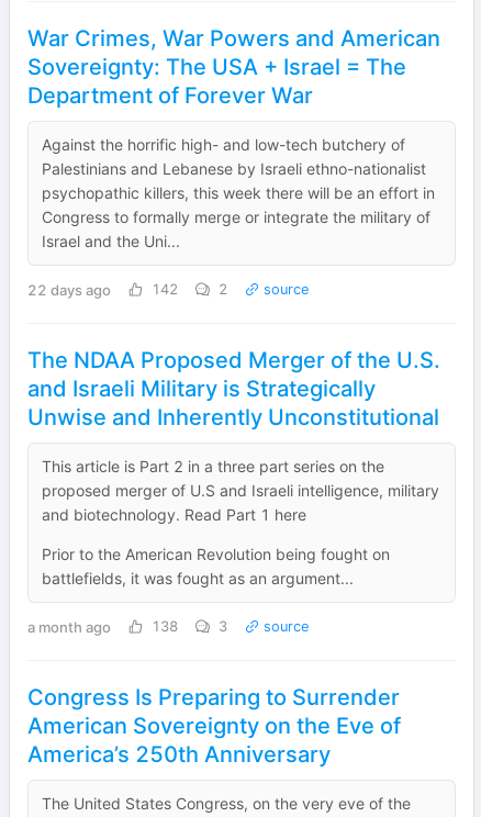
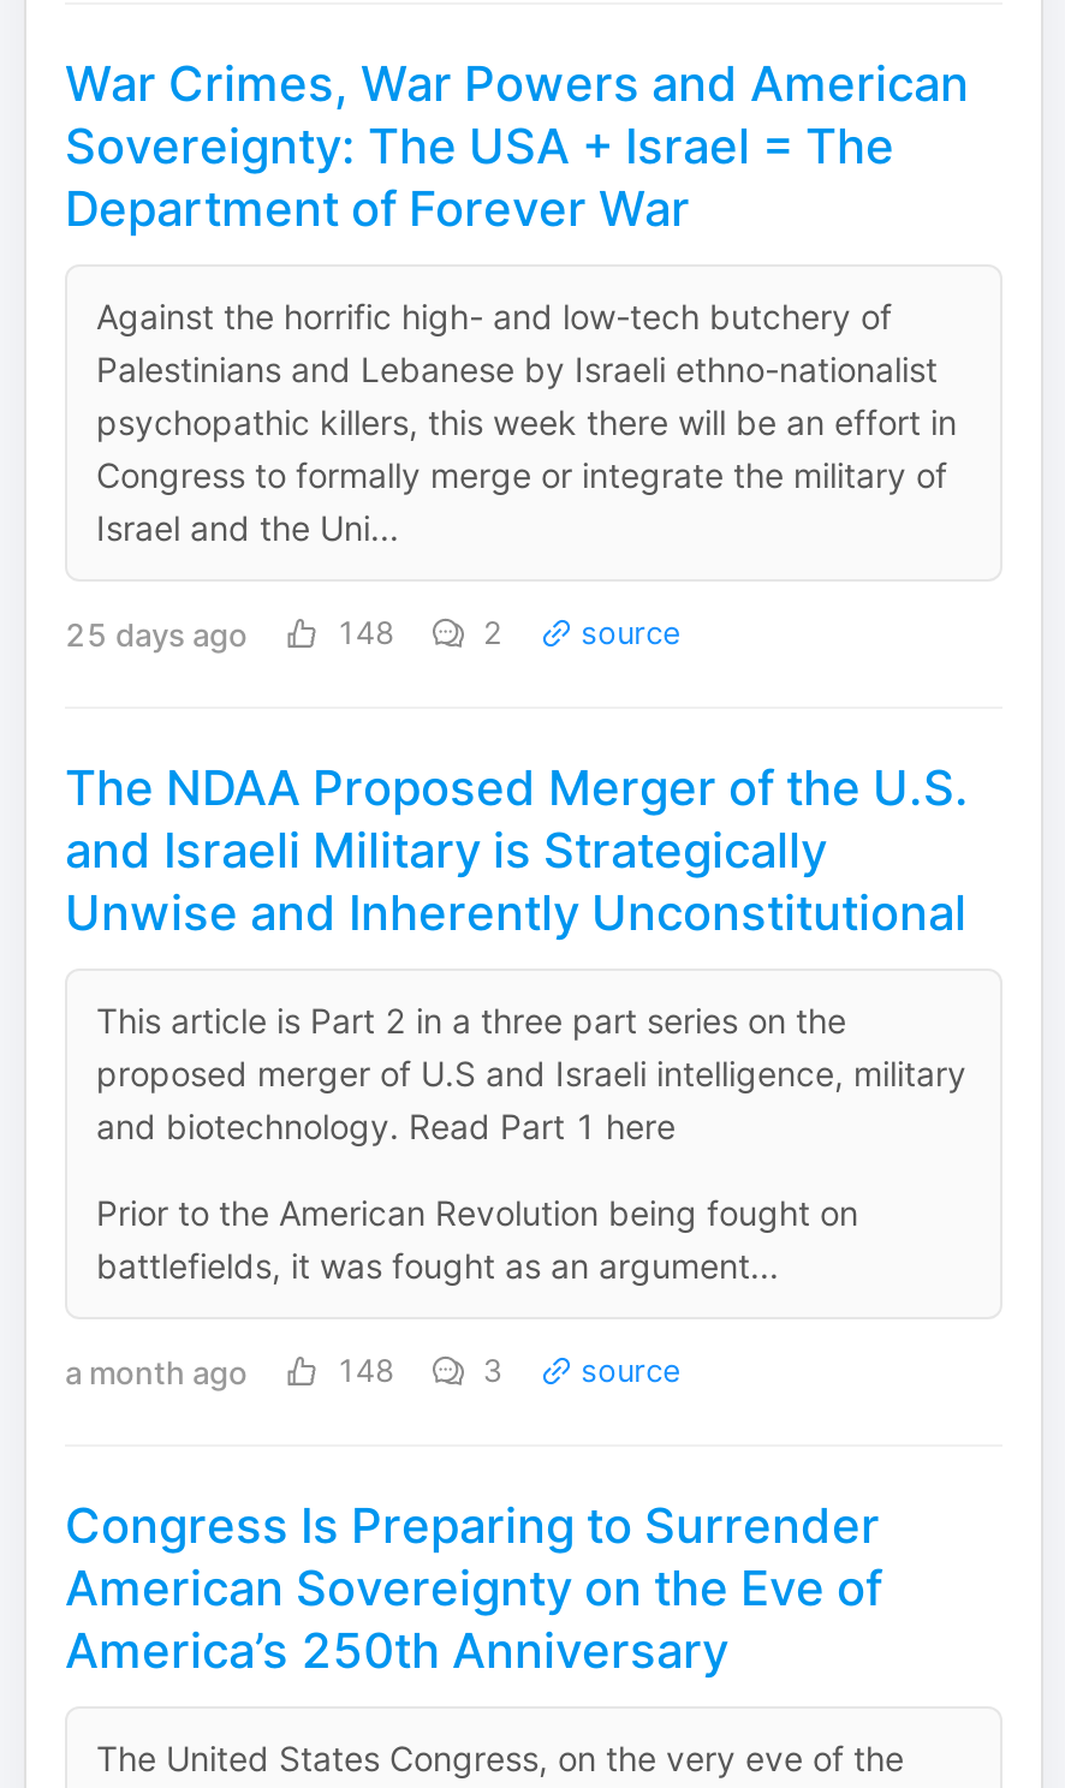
- 22 days ago
+ 25 days ago

- 142
+ 148

- 138
+ 148
